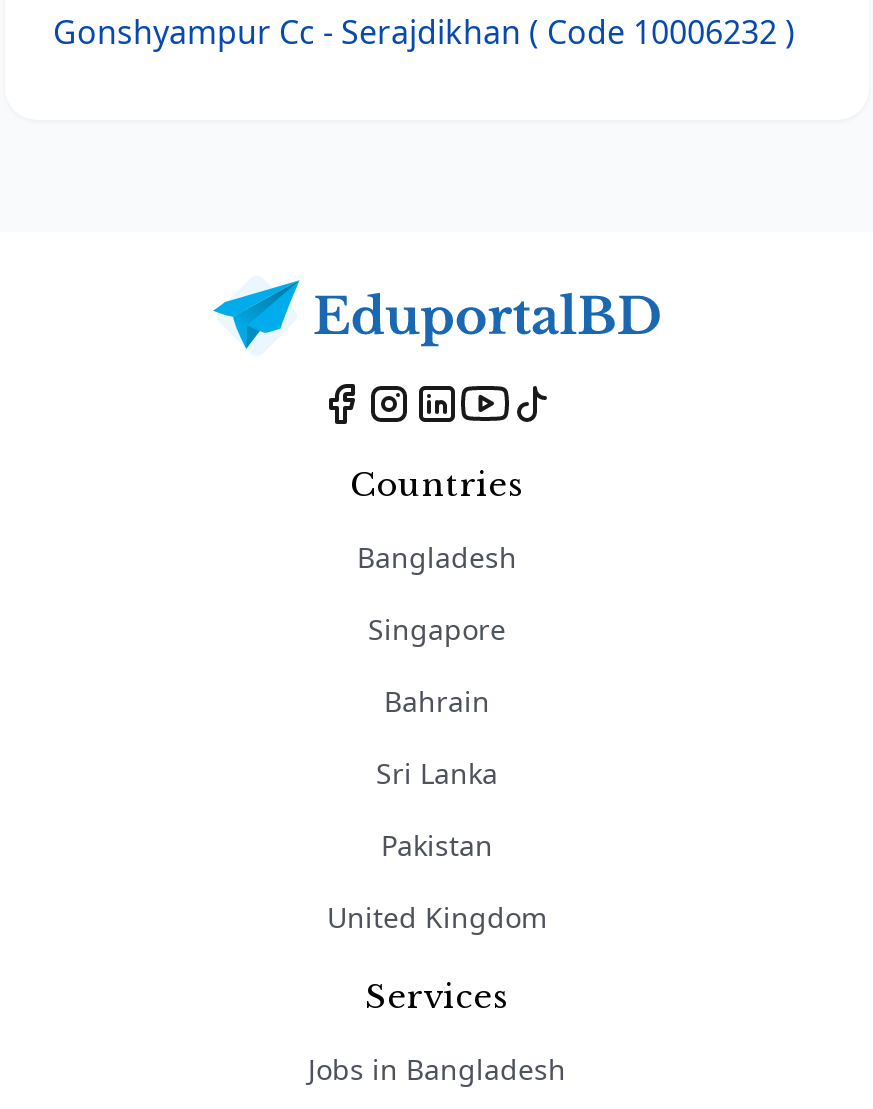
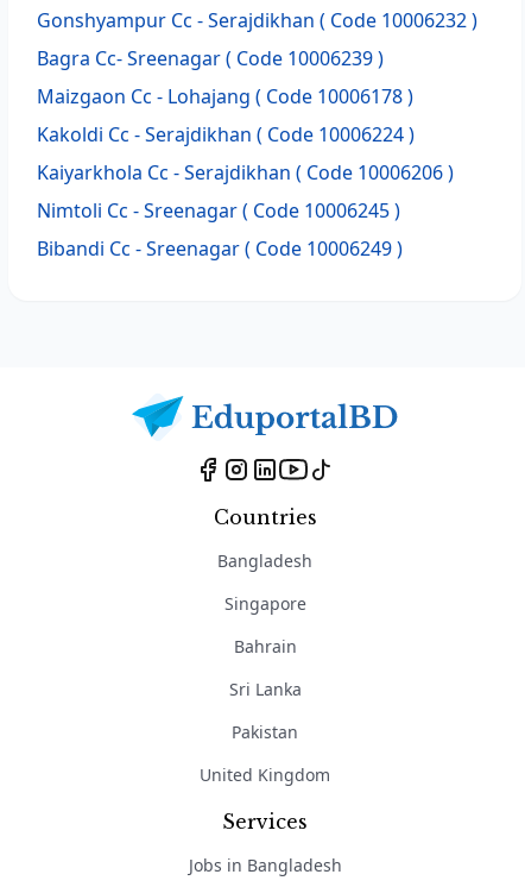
+ Bagra Cc- Sreenagar ( Code 10006239 )
+ Maizgaon Cc - Lohajang ( Code 10006178 )
+ Kakoldi Cc - Serajdikhan ( Code 10006224 )
+ Kaiyarkhola Cc - Serajdikhan ( Code 10006206 )
+ Nimtoli Cc - Sreenagar ( Code 10006245 )
+ Bibandi Cc - Sreenagar ( Code 10006249 )
